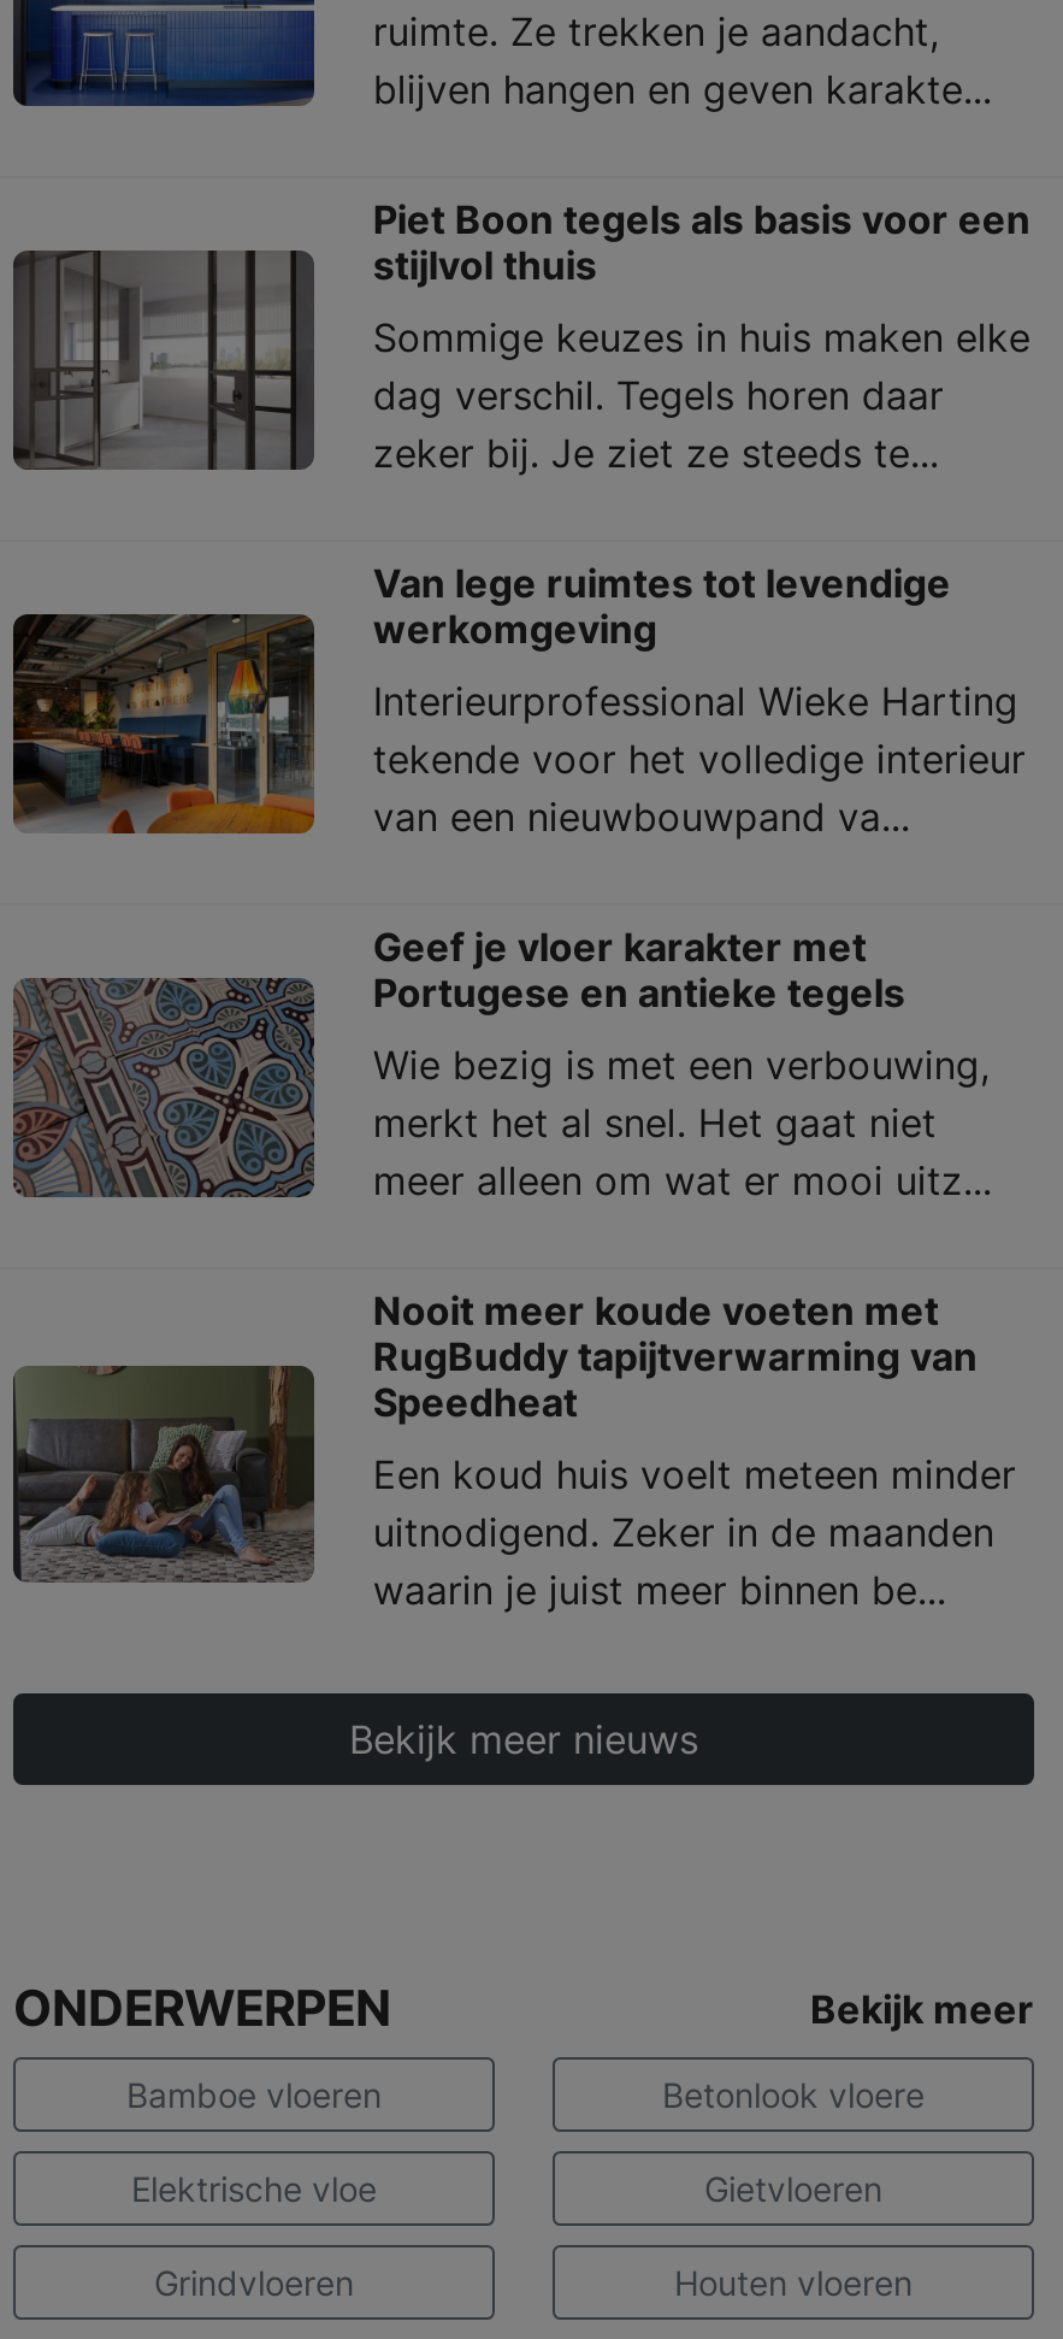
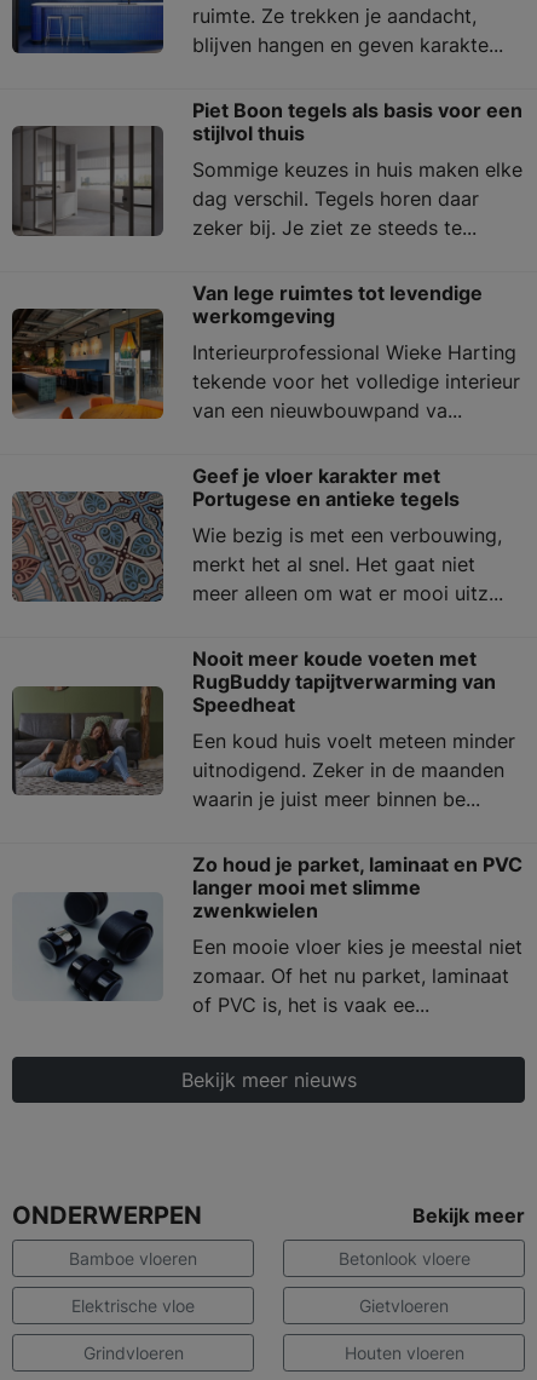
+ [image]
+ Zo houd je parket, laminaat en PVC
+ langer mooi met slimme
+ zwenkwielen
+ Een mooie vloer kies je meestal niet
+ zomaar. Of het nu parket, laminaat
+ of PVC is, het is vaak ee...
